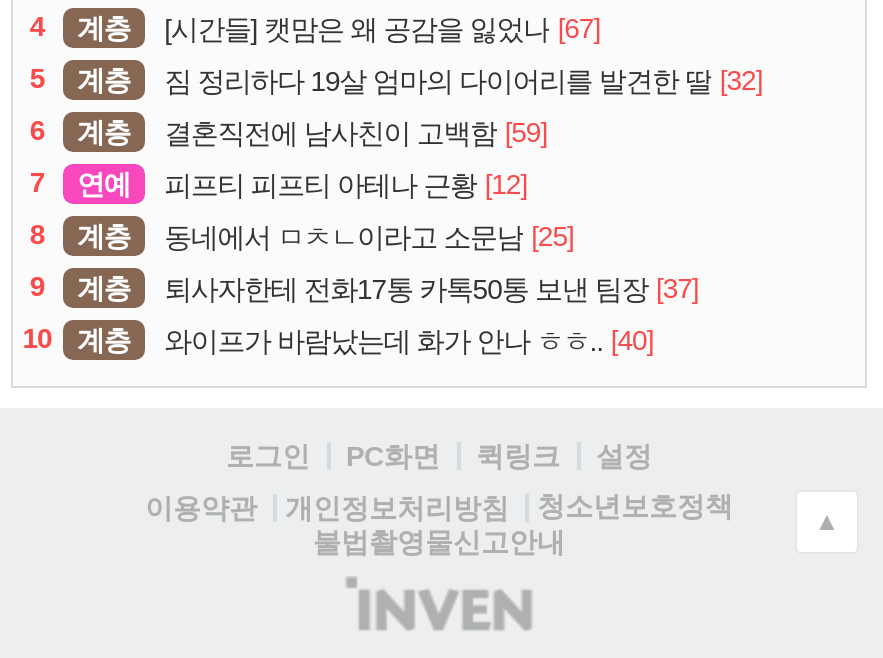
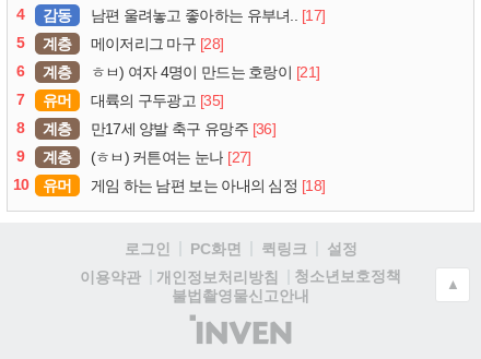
- 계층
- [시간들] 캣맘은 왜 공감을 잃었나 [67]
+ 감동
+ 남편 울려놓고 좋아하는 유부녀.. [17]

- 짐 정리하다 19살 엄마의 다이어리를 발견한 딸 [32]
+ 메이저리그 마구 [28]

- 결혼직전에 남사친이 고백함 [59]
+ ㅎㅂ) 여자 4명이 만드는 호랑이 [21]

- 연예
- 피프티 피프티 아테나 근황 [12]
+ 유머
+ 대륙의 구두광고 [35]

- 동네에서 ㅁㅊㄴ이라고 소문남 [25]
+ 만17세 양발 축구 유망주 [36]

- 퇴사자한테 전화17통 카톡50통 보낸 팀장 [37]
+ (ㅎㅂ) 커튼여는 눈나 [27]

- 계층
- 와이프가 바람났는데 화가 안나 ㅎㅎ.. [40]
+ 유머
+ 게임 하는 남편 보는 아내의 심정 [18]
